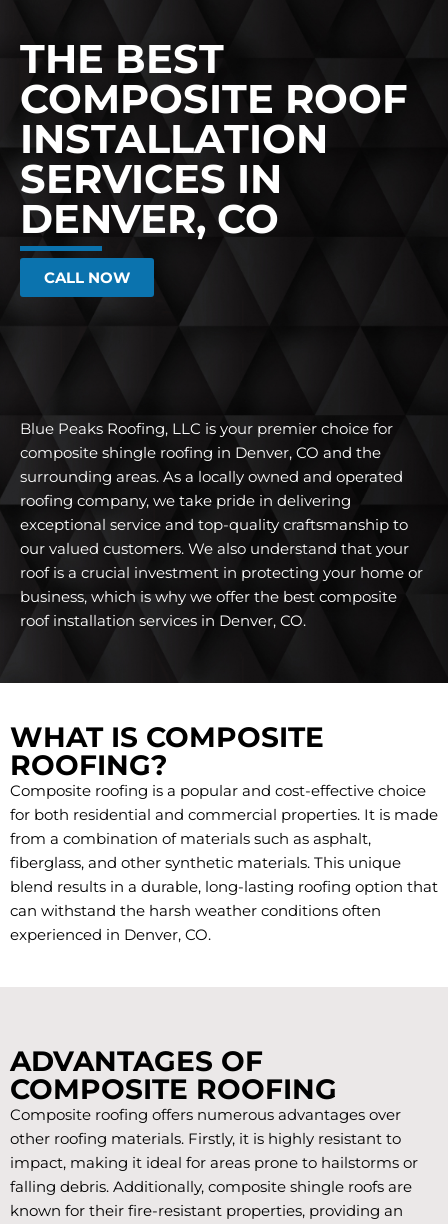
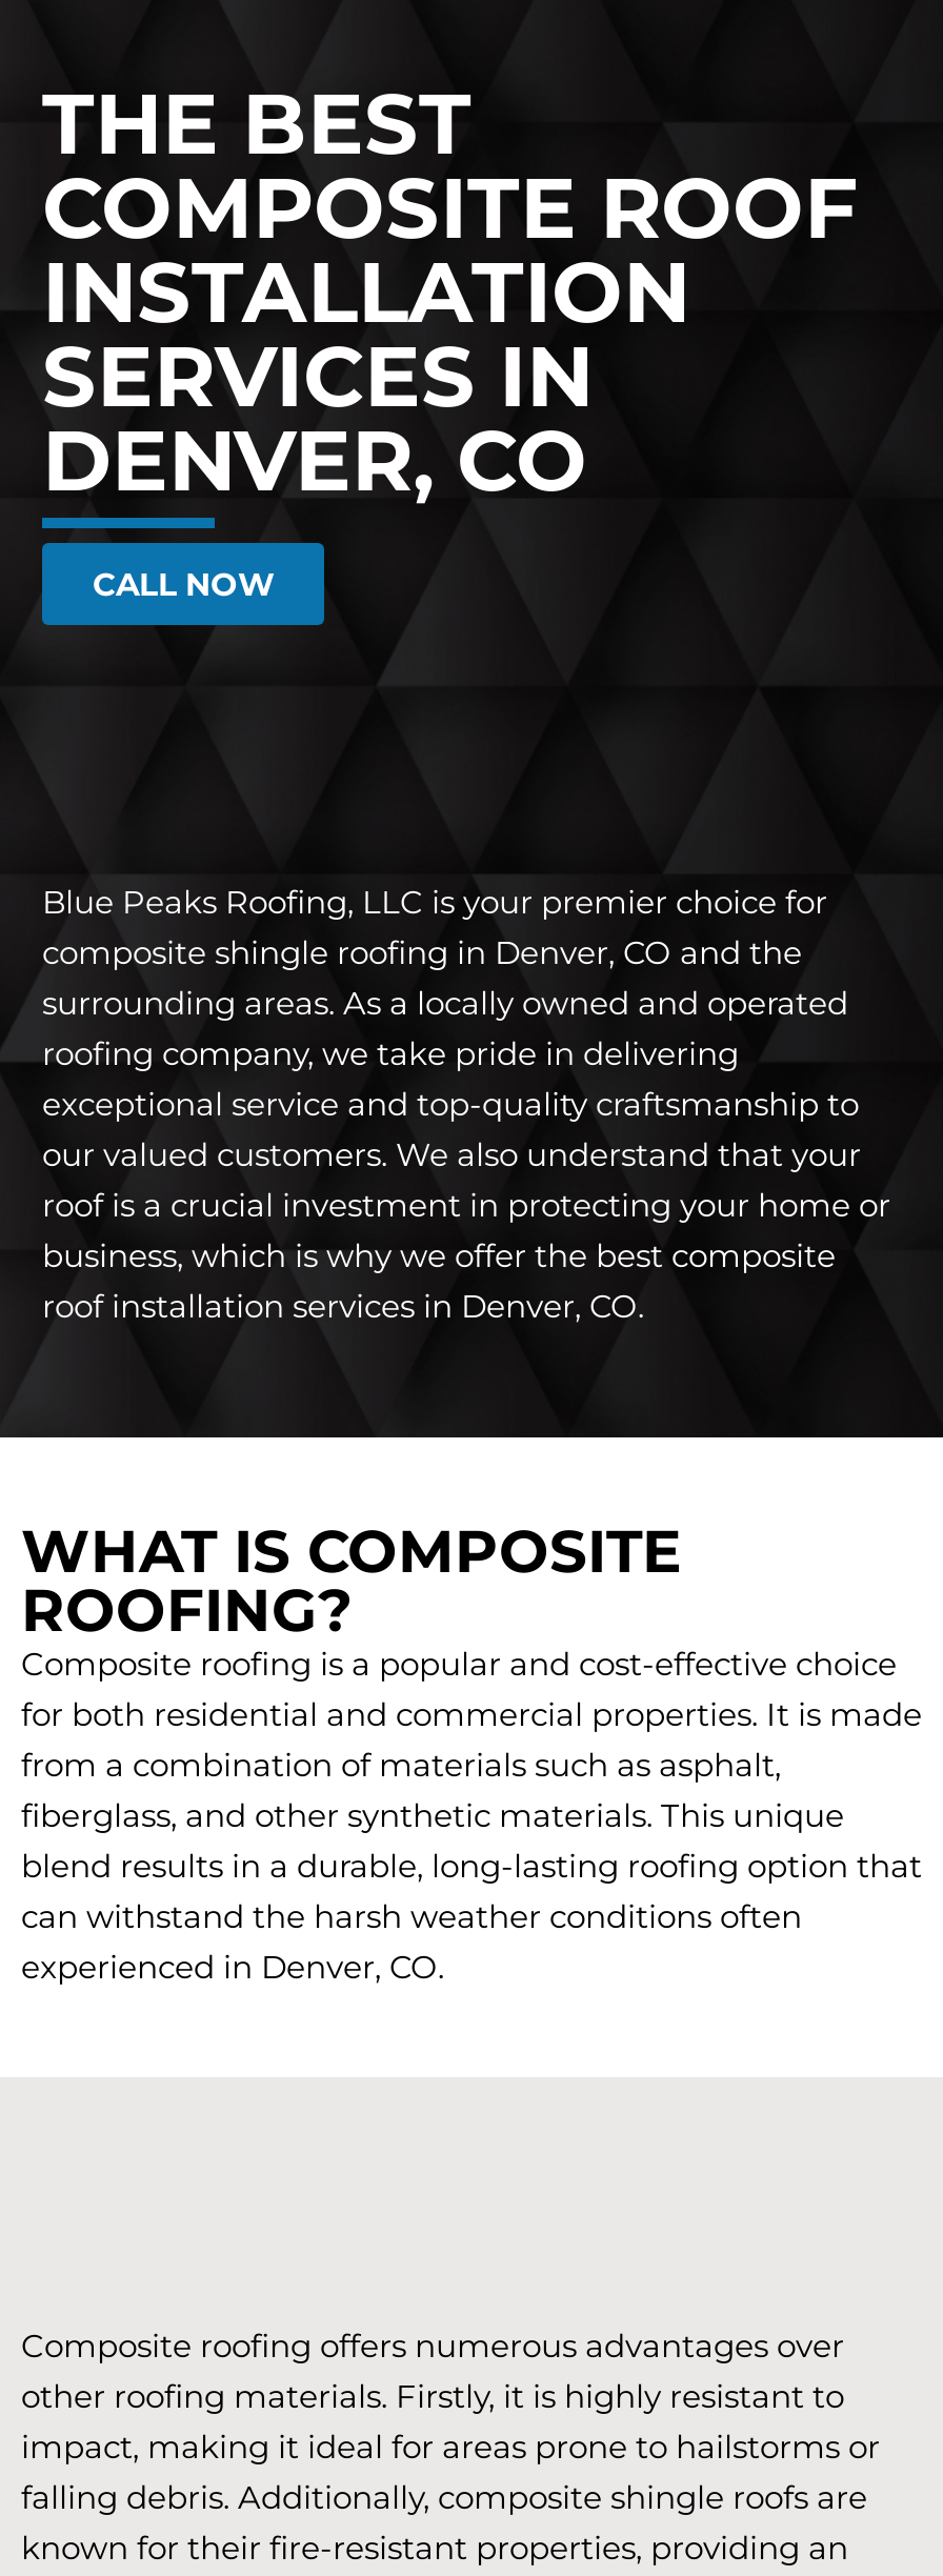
- ADVANTAGES OF
- COMPOSITE ROOFING
